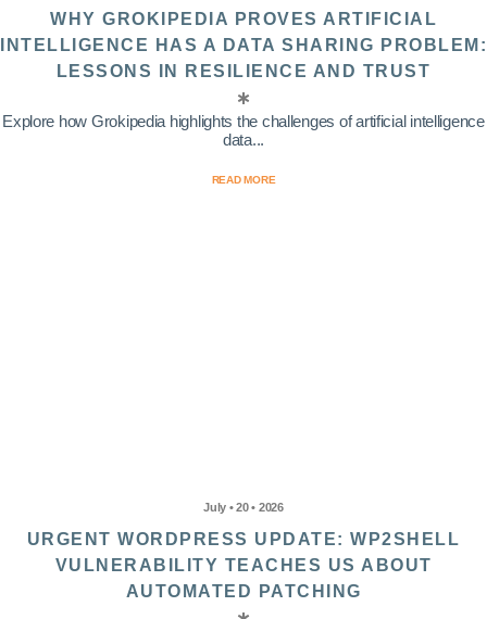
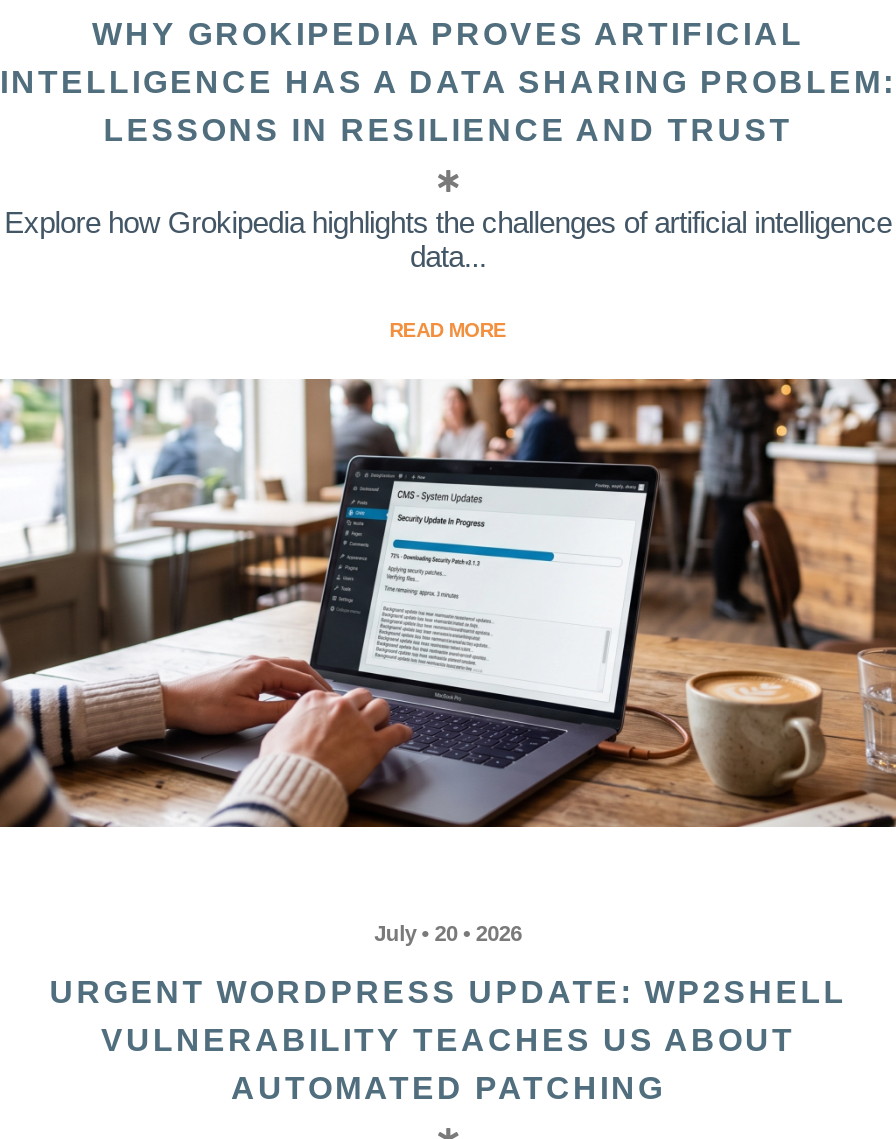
+ [image]
